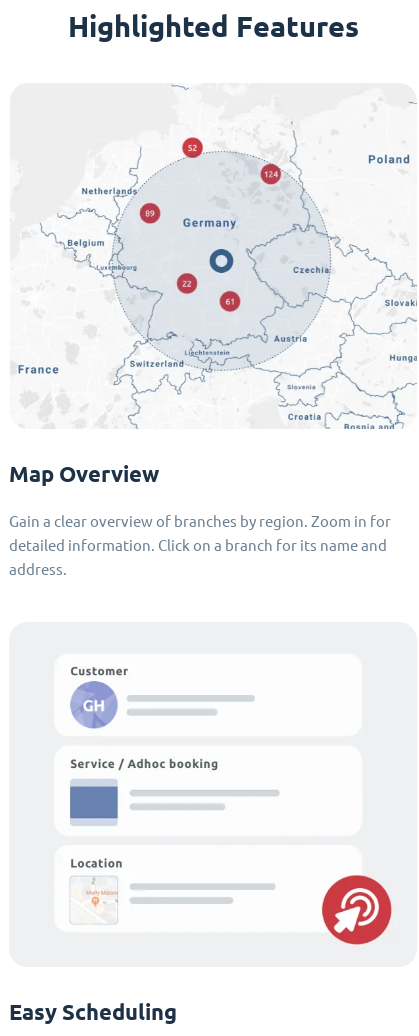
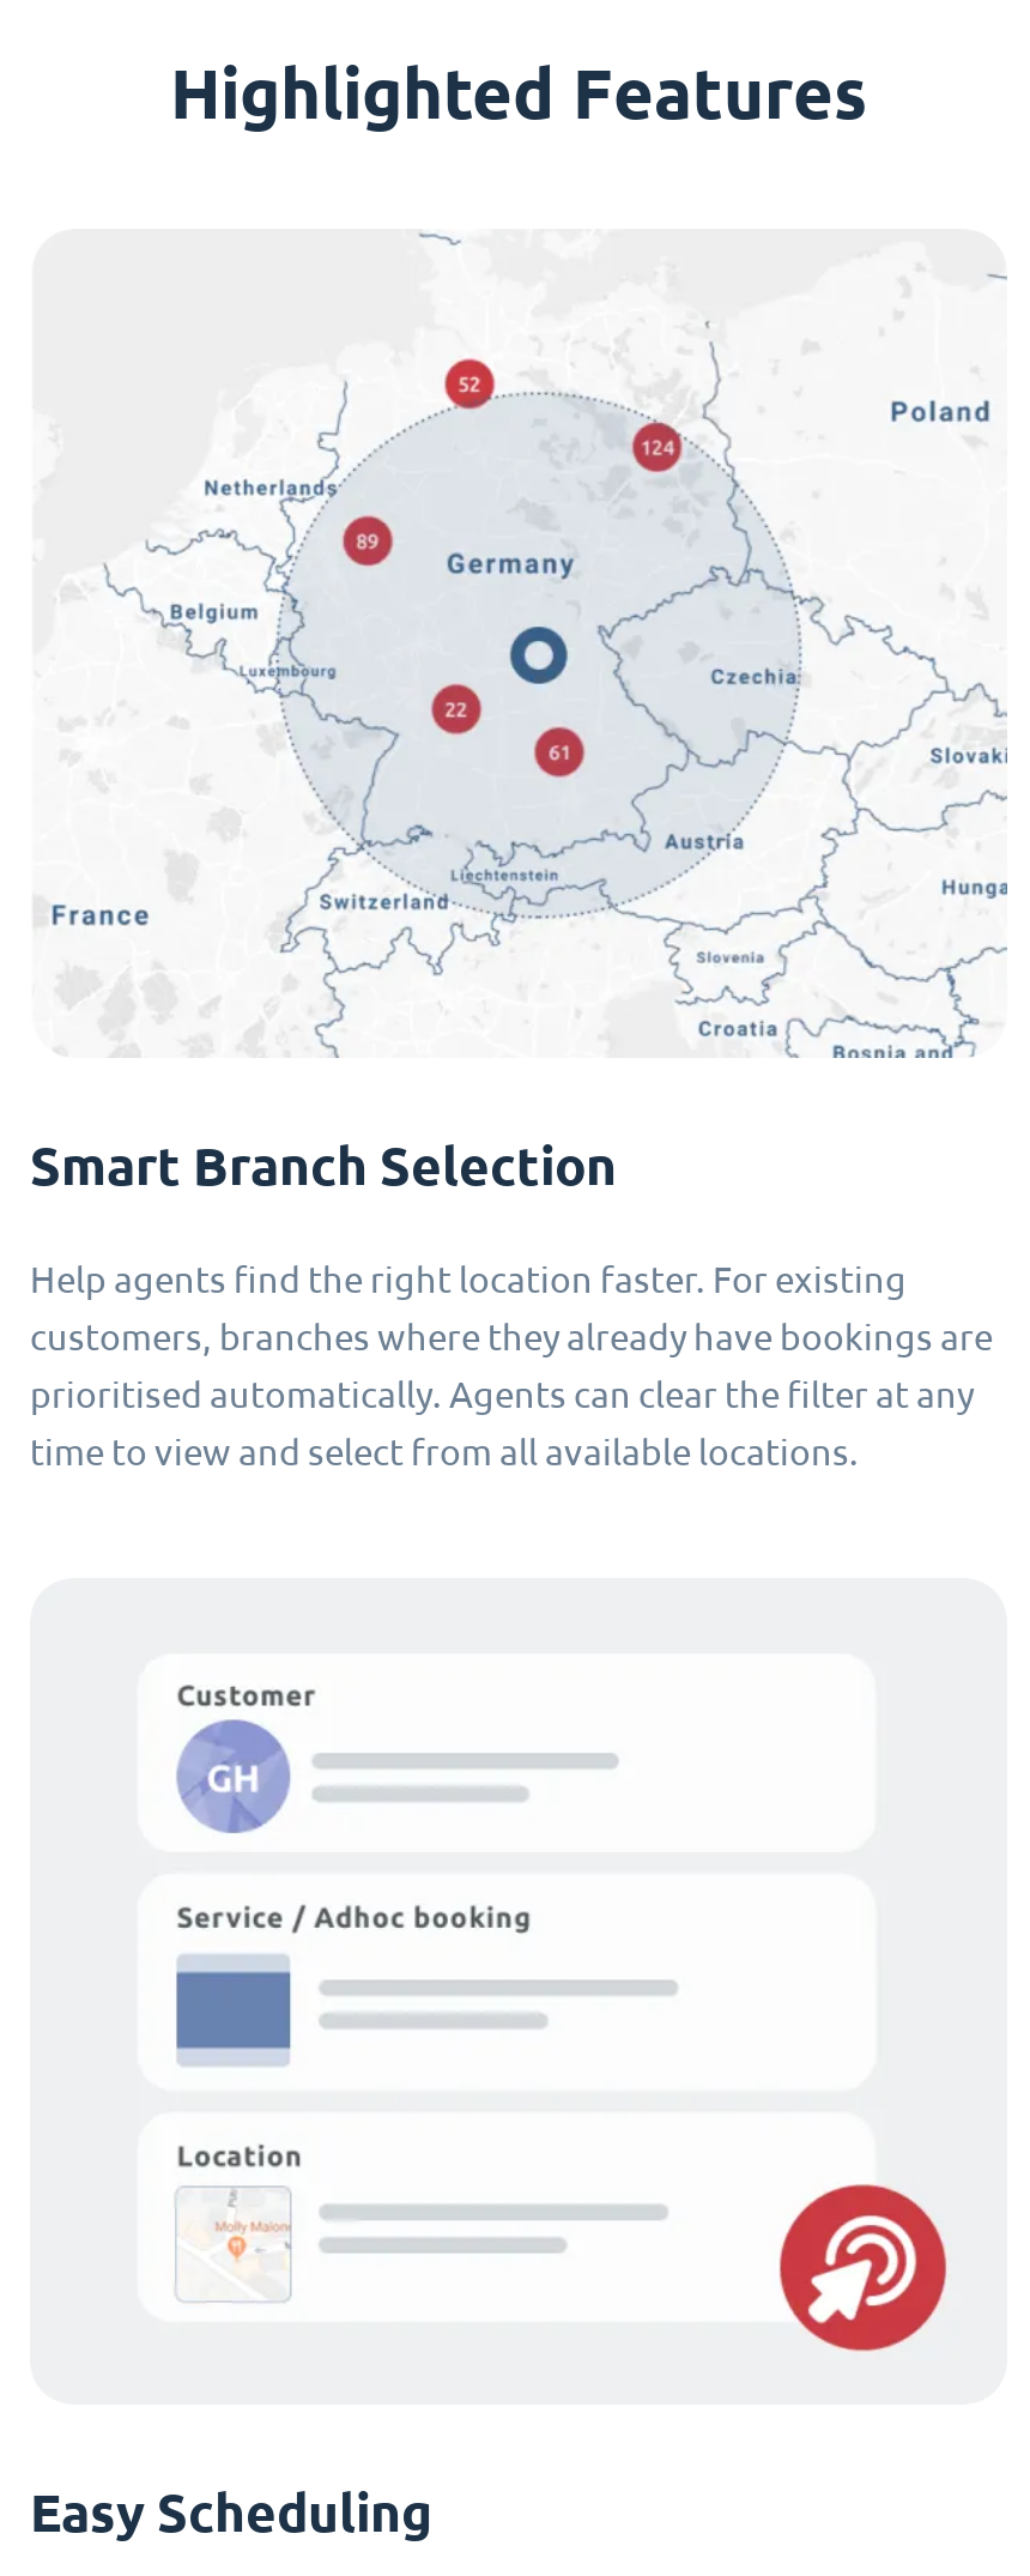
- Map Overview
+ Smart Branch Selection

- Gain a clear overview of branches by region. Zoom in for
- detailed information. Click on a branch for its name and
- address.
+ Help agents find the right location faster. For existing
+ customers, branches where they already have bookings are
+ prioritised automatically. Agents can clear the filter at any
+ time to view and select from all available locations.
